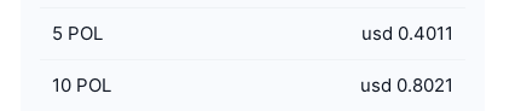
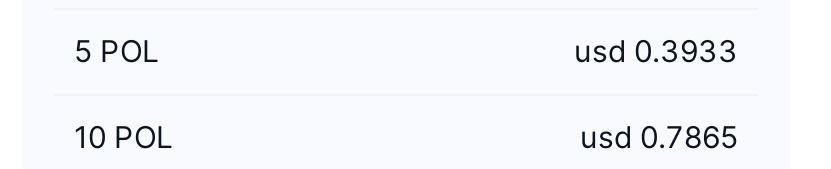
- usd 0.4011
+ usd 0.3933

- usd 0.8021
+ usd 0.7865
